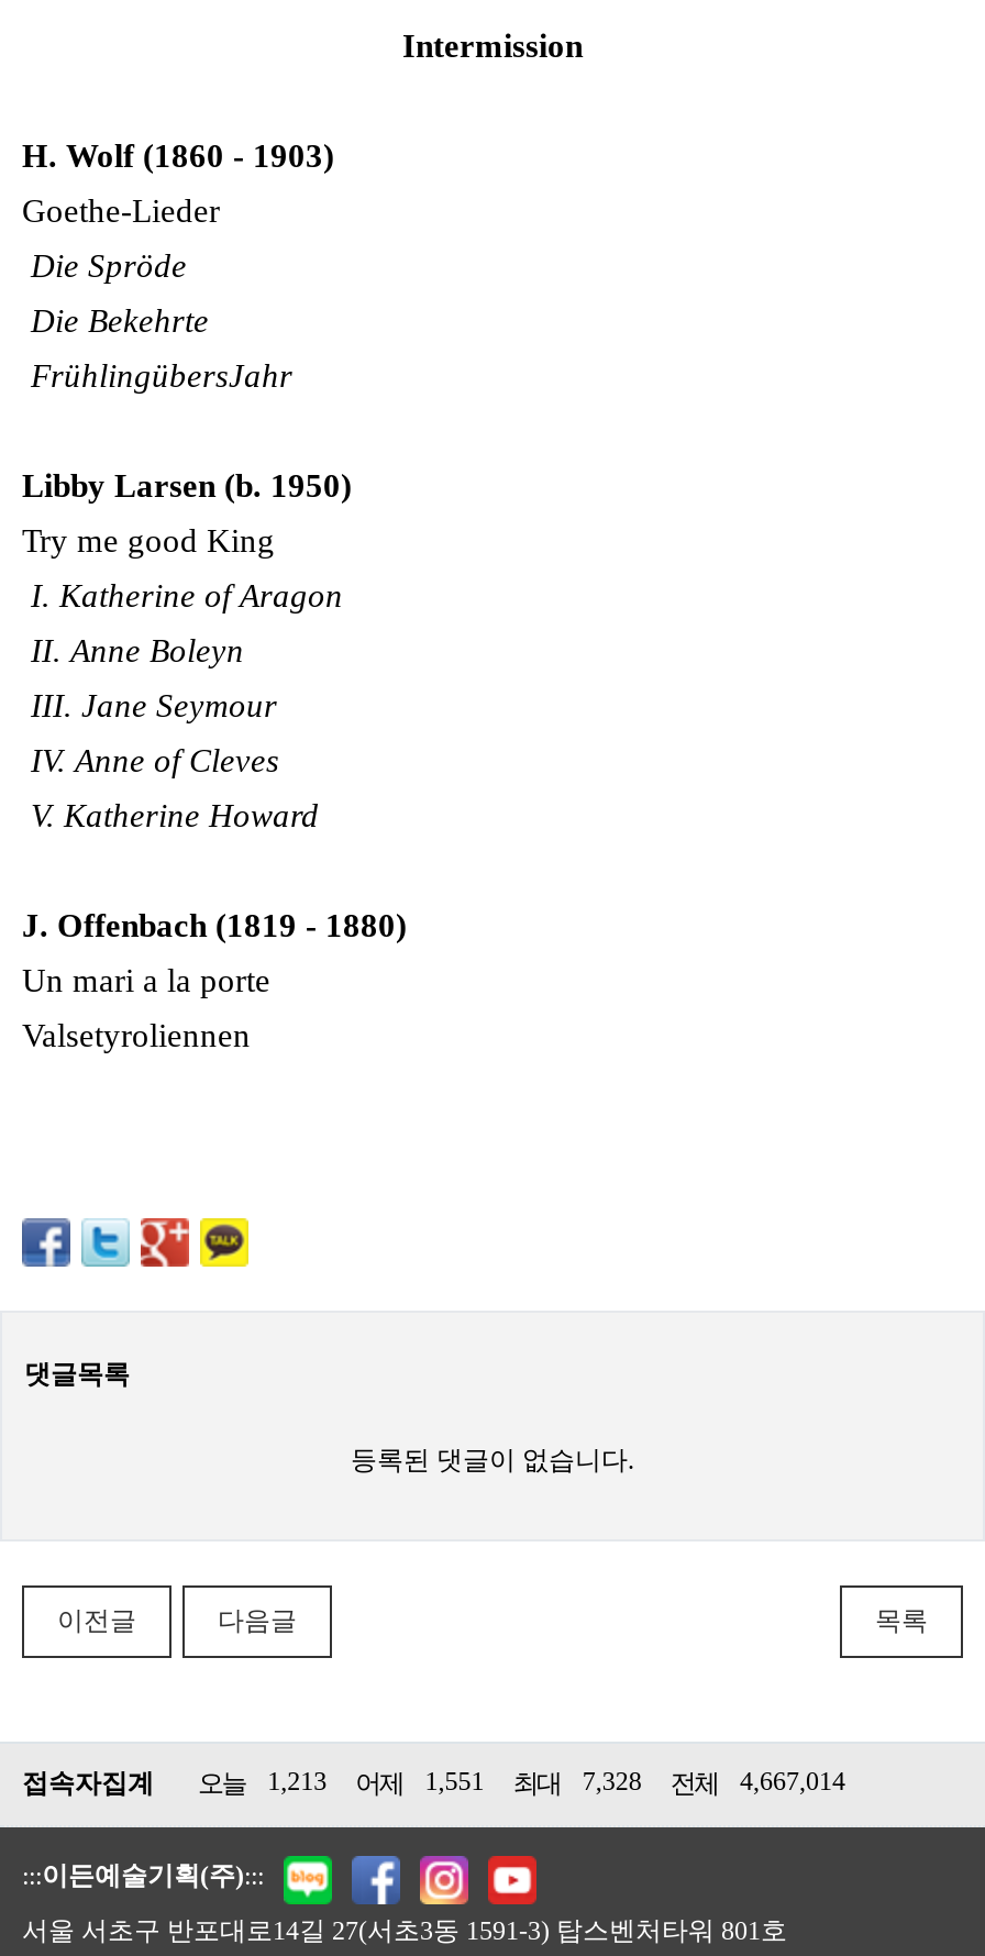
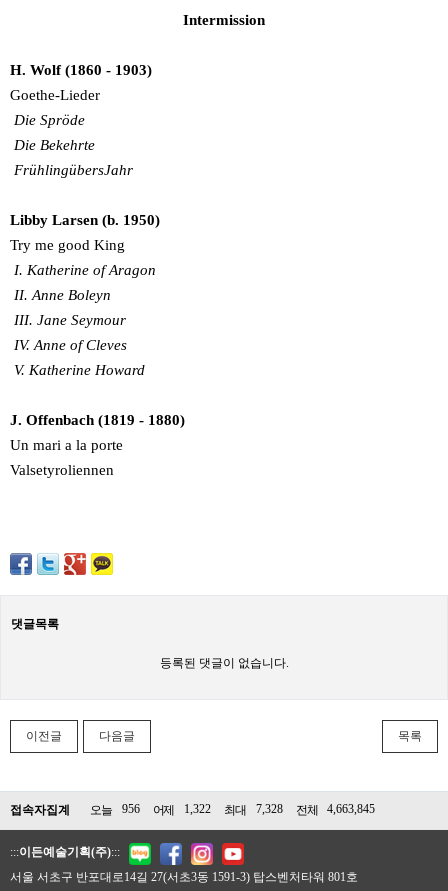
- 1,213
+ 956

- 1,551
+ 1,322

- 4,667,014
+ 4,663,845
